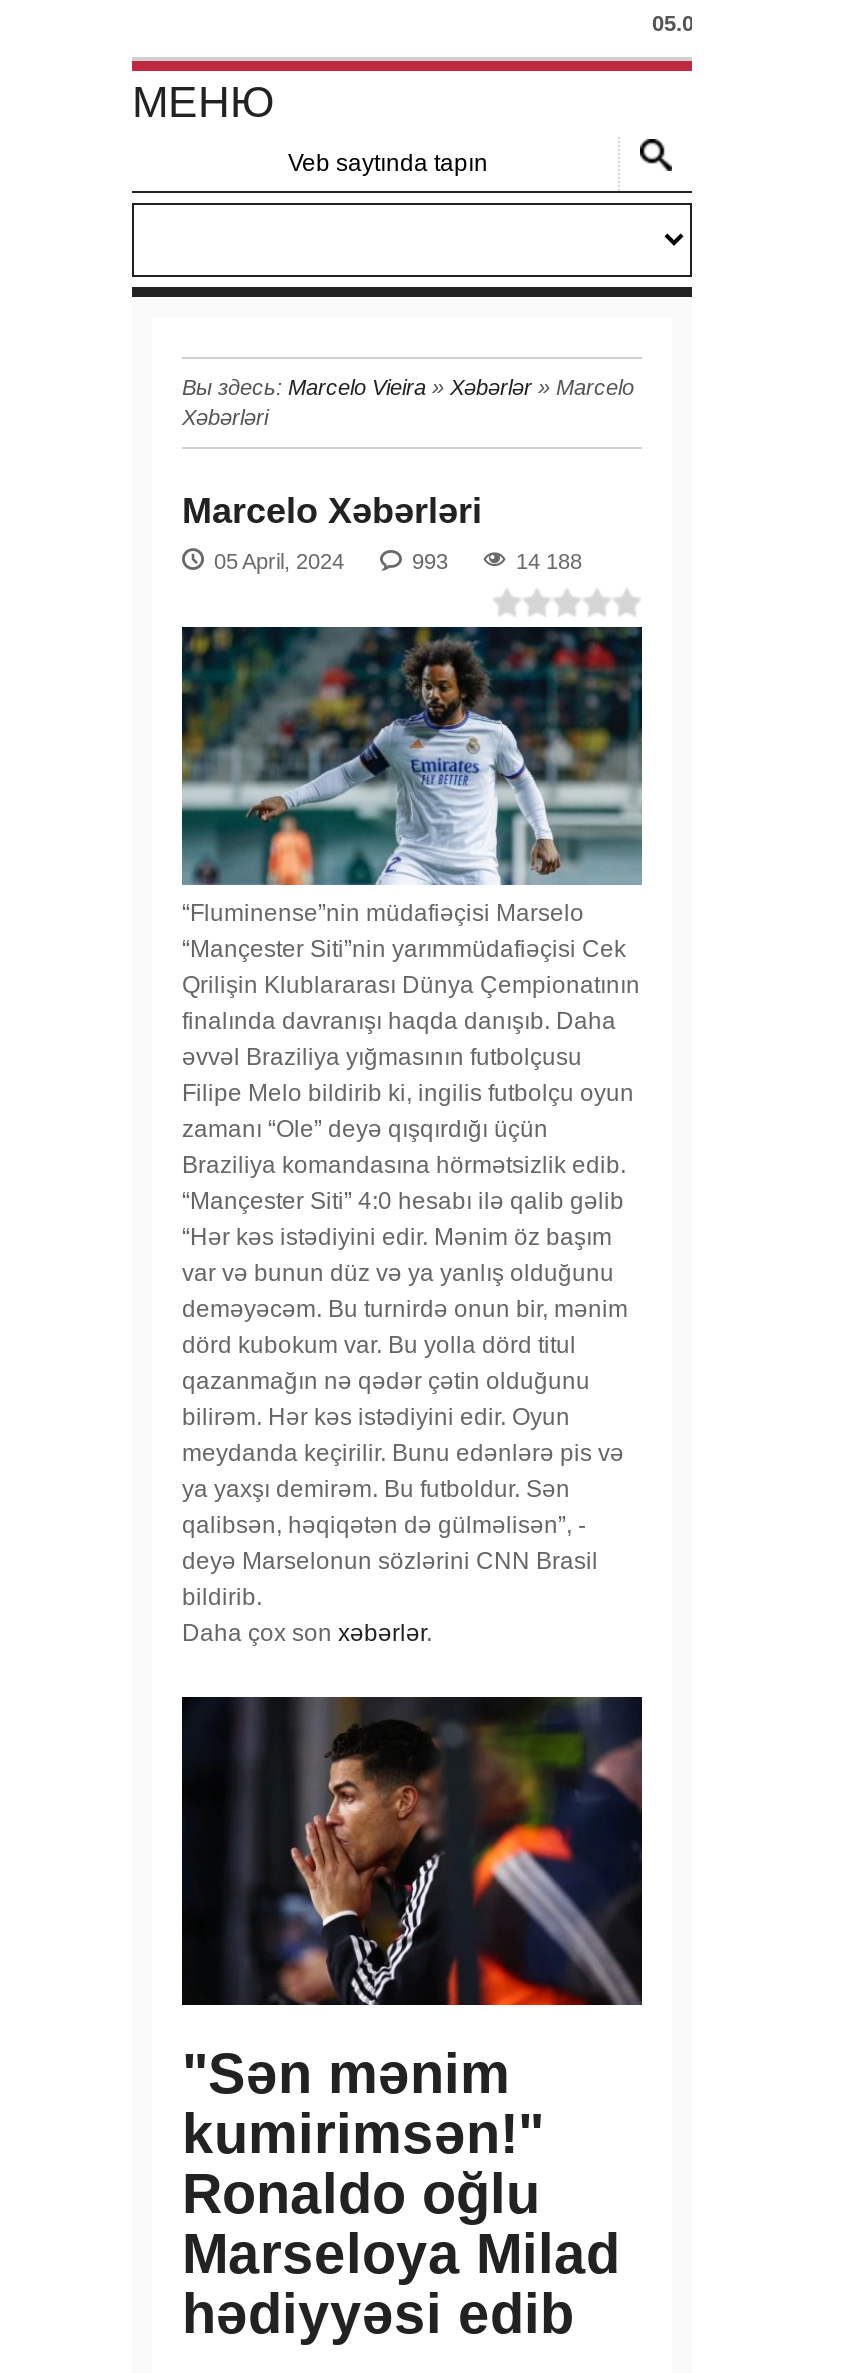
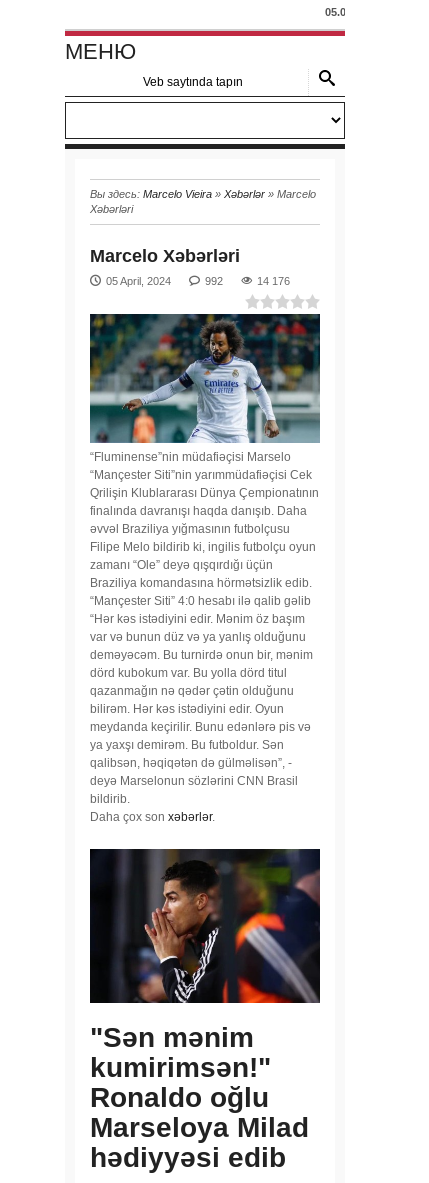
- 993
+ 992

- 14 188
+ 14 176
